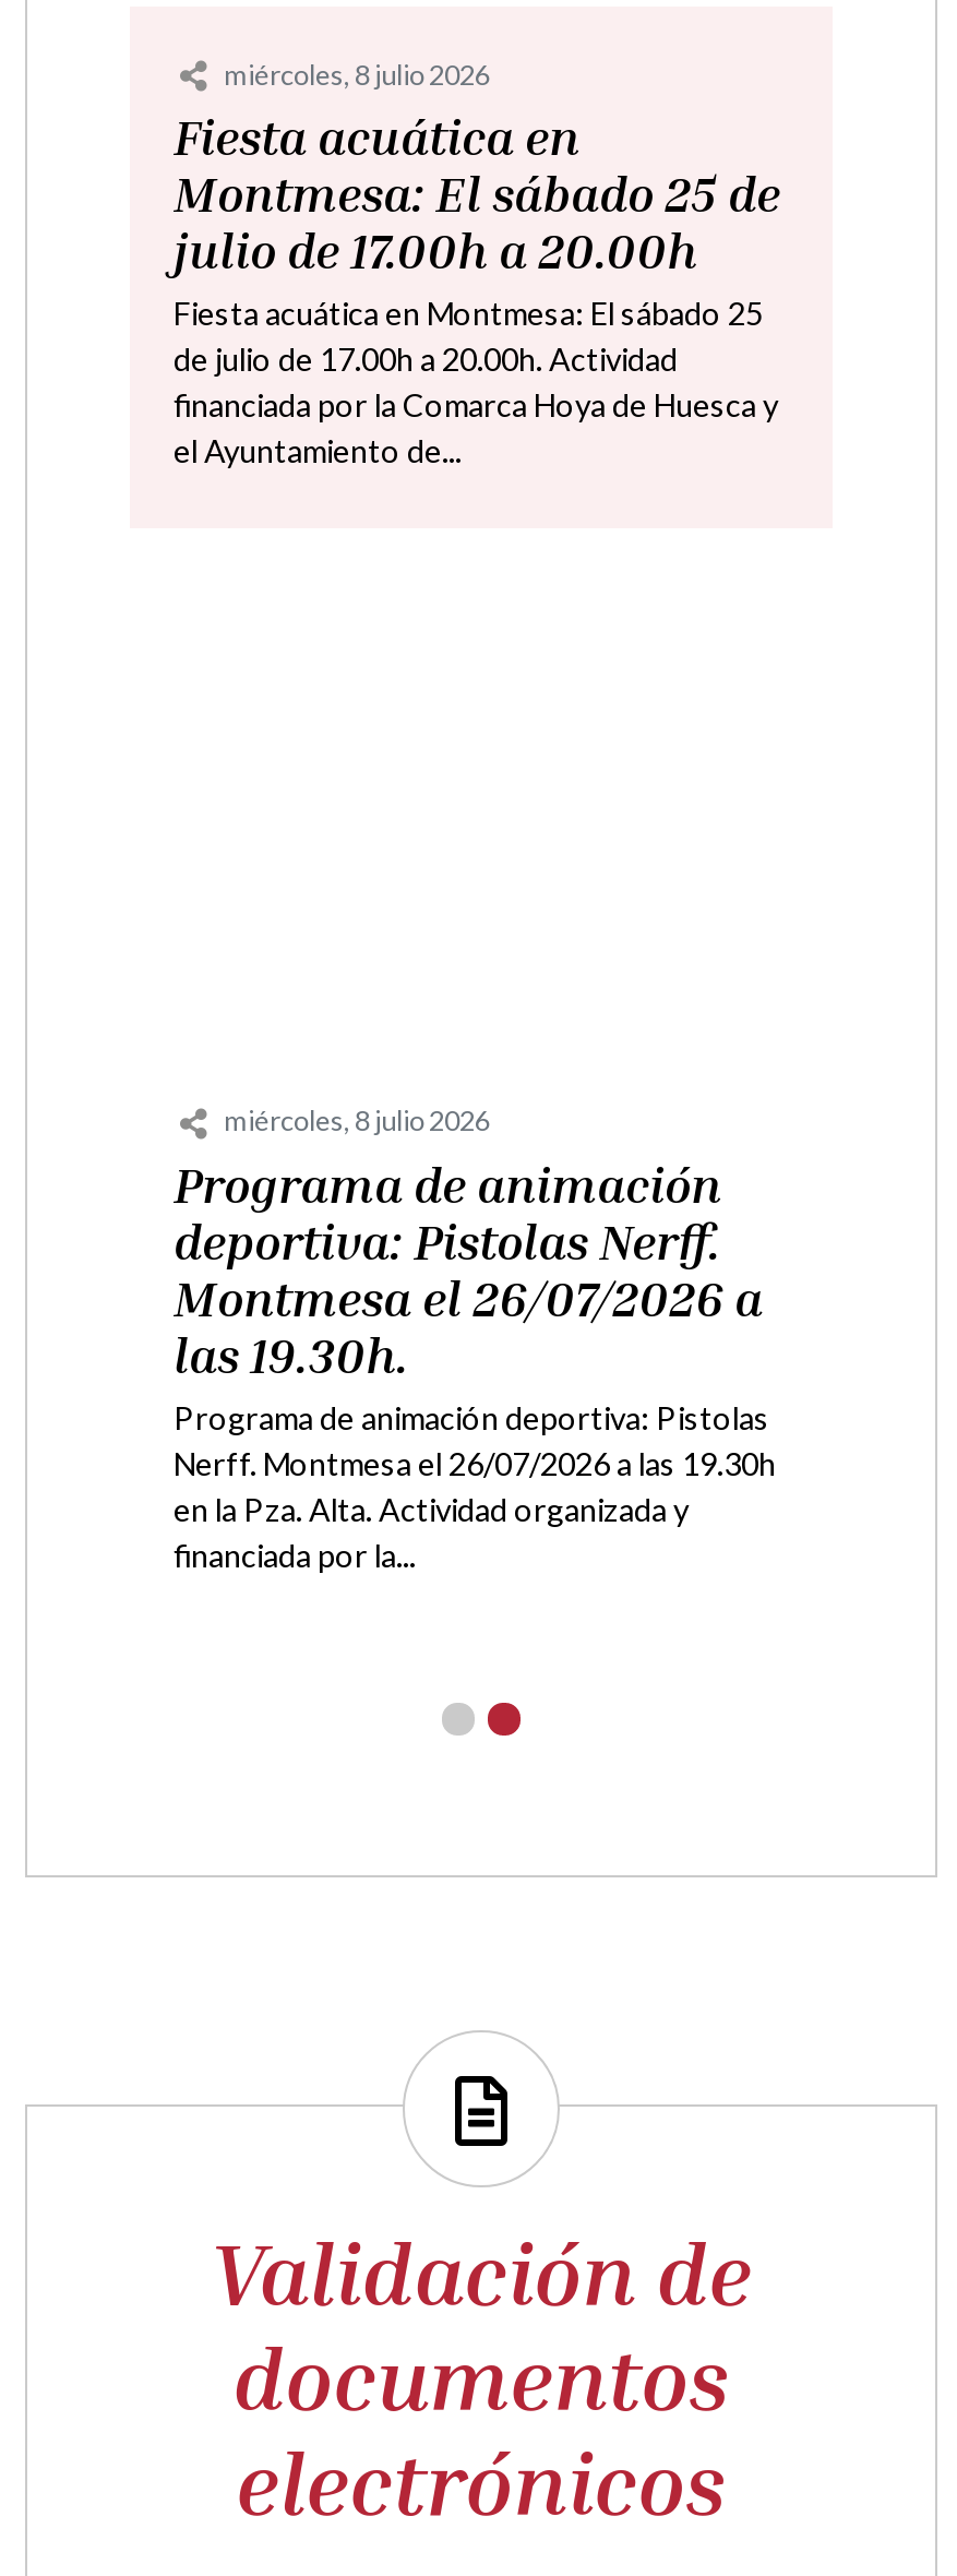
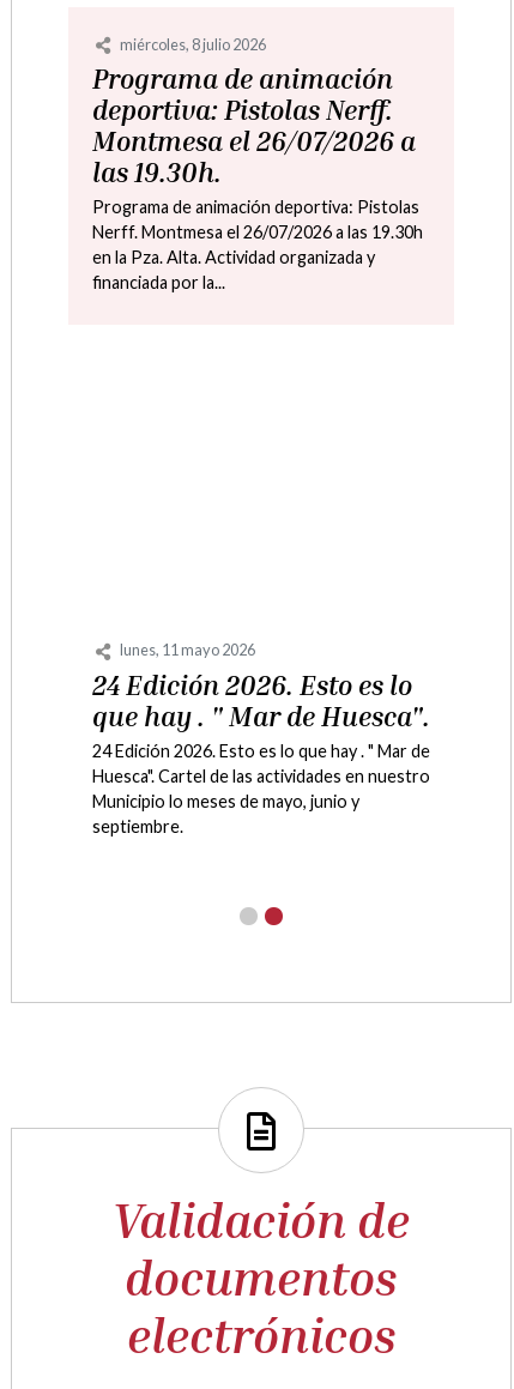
- Fiesta acuática en
- Montmesa: El sábado 25 de
- julio de 17.00h a 20.00h
- Fiesta acuática en Montmesa: El sábado 25
- de julio de 17.00h a 20.00h. Actividad
- financiada por la Comarca Hoya de Huesca y
- el Ayuntamiento de...

- miércoles, 8 julio 2026

moved up: Programa de animación | deportiva: Pistolas Nerff. | Montmesa el 26/07/2026 a | las 19.30h. | Programa de animación deportiva: Pistolas | Nerff. Montmesa el 26/07/2026 a las 19.30h | en la Pza. Alta. Actividad organizada y | financiada por la...

+ lunes, 11 mayo 2026
+ 24 Edición 2026. Esto es lo
+ que hay . " Mar de Huesca".
+ 24 Edición 2026. Esto es lo que hay . " Mar de
+ Huesca". Cartel de las actividades en nuestro
+ Municipio lo meses de mayo, junio y
+ septiembre.
